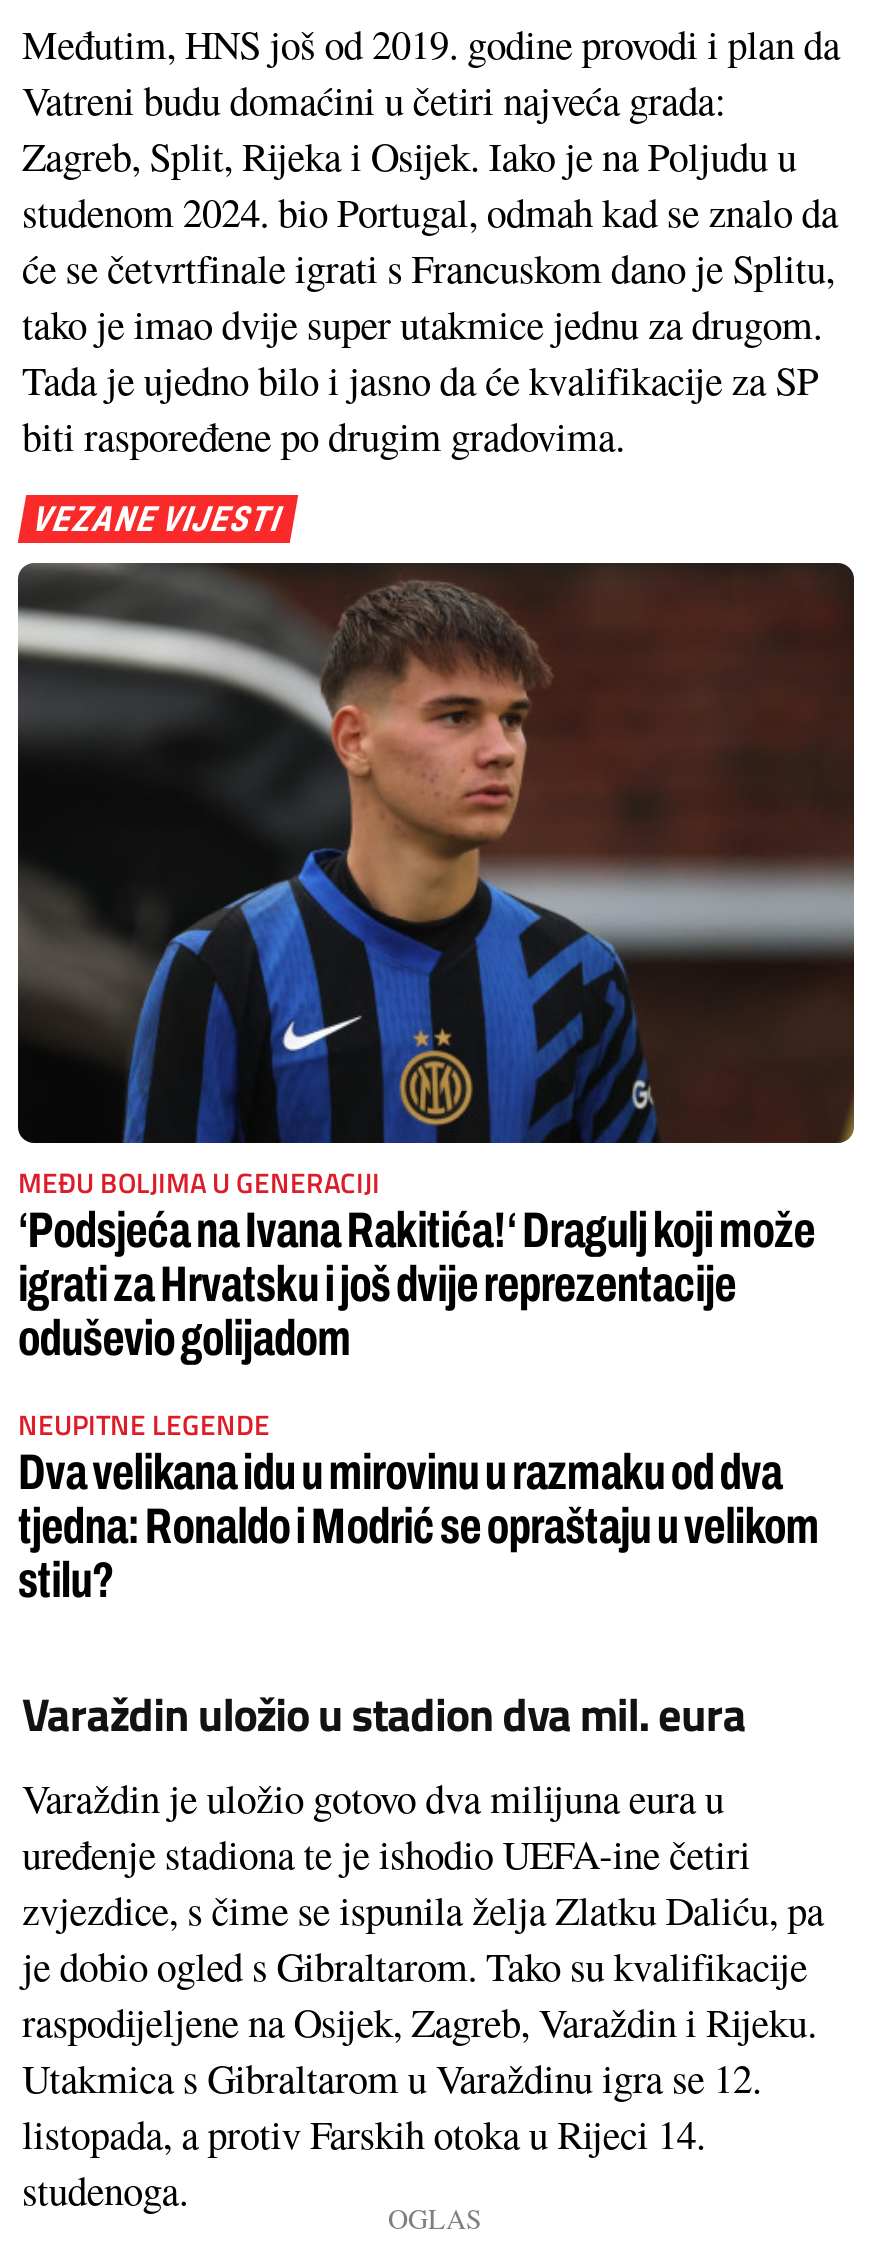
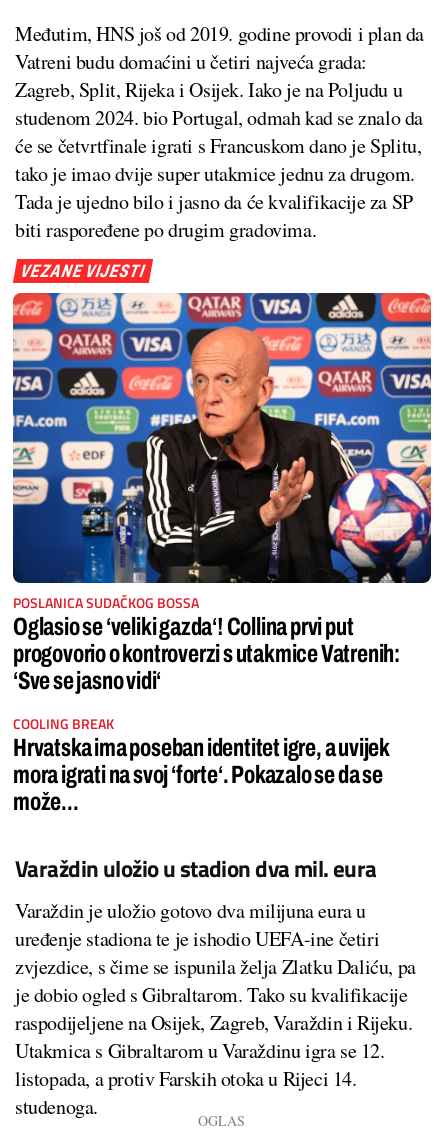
- [image]
- MEĐU BOLJIMA U GENERACIJI
- ‘Podsjeća na Ivana Rakitića!‘ Dragulj koji može
- igrati za Hrvatsku i još dvije reprezentacije
- oduševio golijadom
+ [image]
+ POSLANICA SUDAČKOG BOSSA
+ Oglasio se ‘veliki gazda‘! Collina prvi put
+ progovorio o kontroverzi s utakmice Vatrenih:
+ ‘Sve se jasno vidi‘

- NEUPITNE LEGENDE
- Dva velikana idu u mirovinu u razmaku od dva
- tjedna: Ronaldo i Modrić se opraštaju u velikom
- stilu?
+ COOLING BREAK
+ Hrvatska ima poseban identitet igre, a uvijek
+ mora igrati na svoj ‘forte‘. Pokazalo se da se
+ može...
